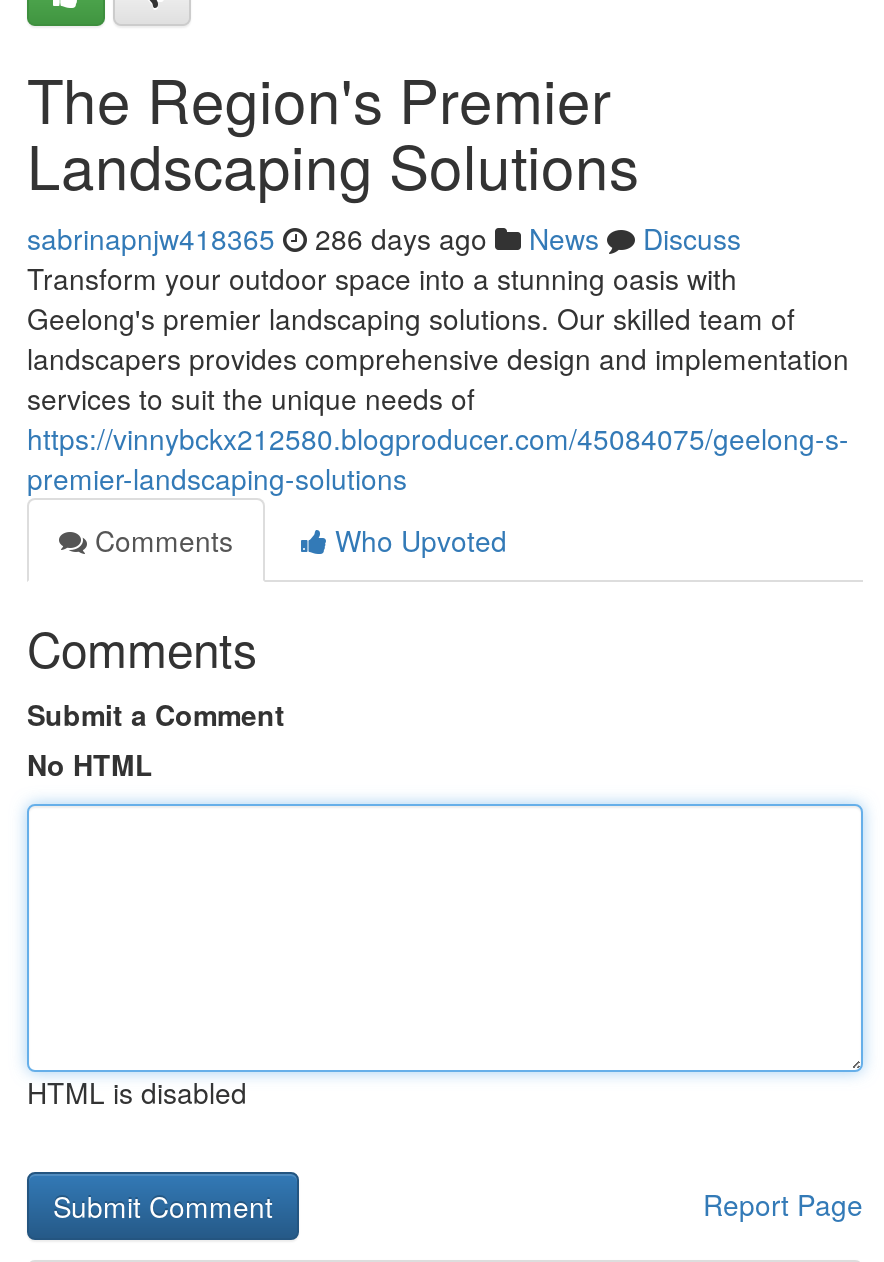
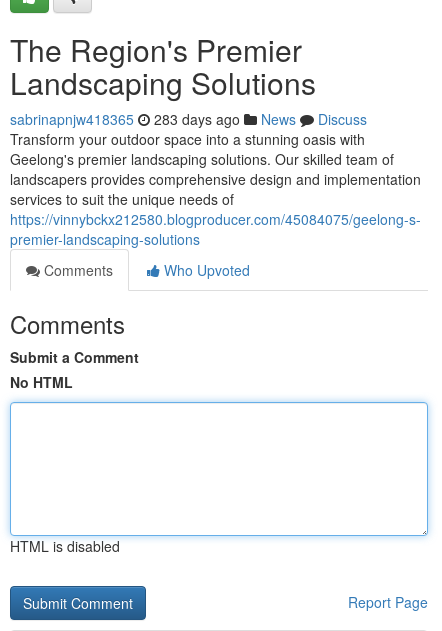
- sabrinapnjw418365 286 days ago News Discuss
+ sabrinapnjw418365 283 days ago News Discuss
